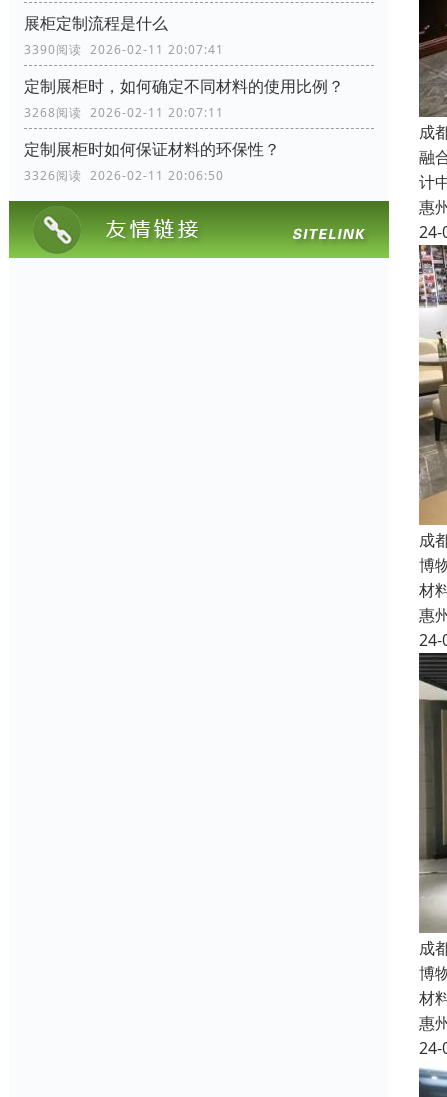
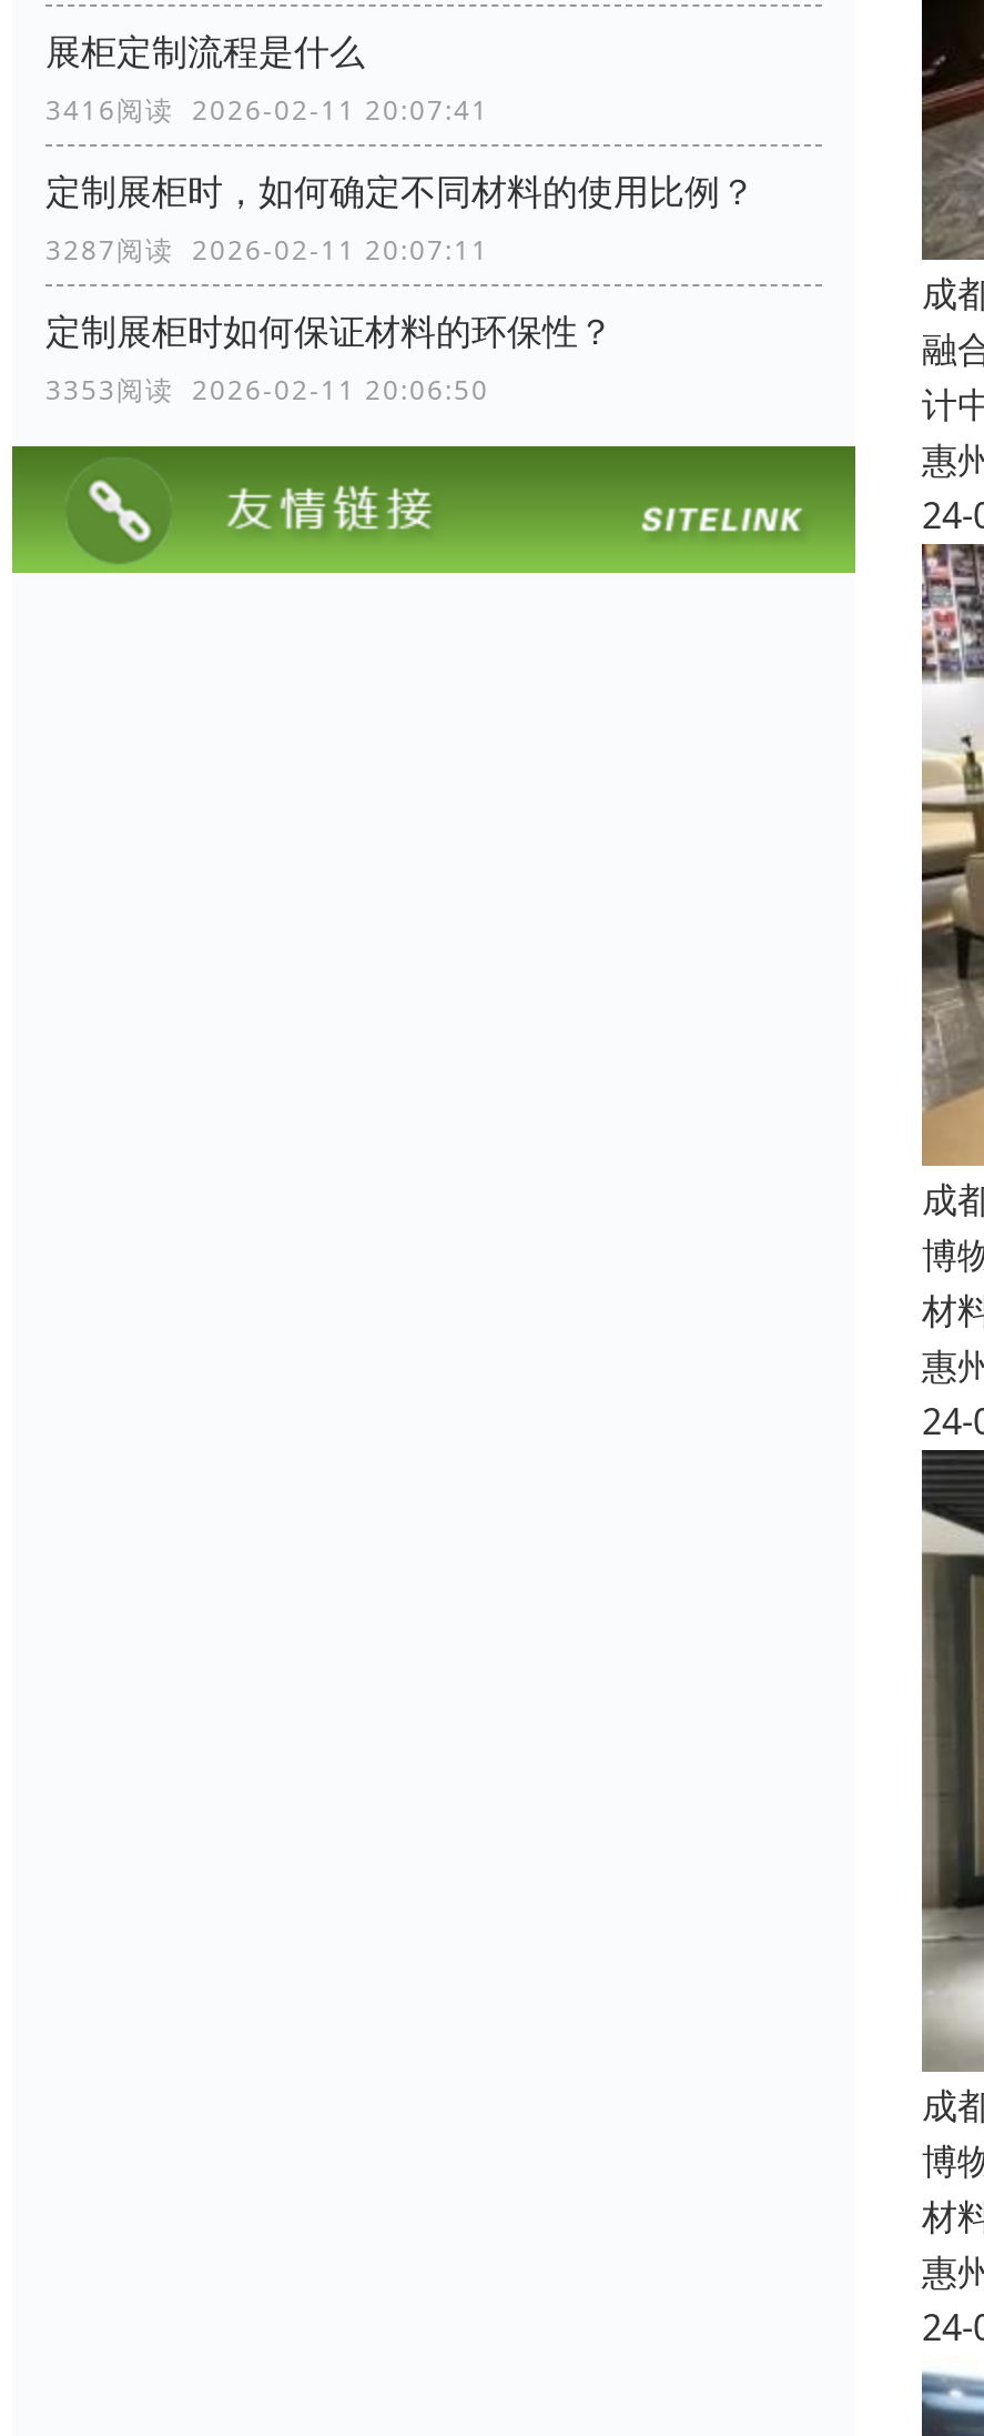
- 3390阅读 2026-02-11 20:07:41
+ 3416阅读 2026-02-11 20:07:41

- 3268阅读 2026-02-11 20:07:11
+ 3287阅读 2026-02-11 20:07:11

- 3326阅读 2026-02-11 20:06:50
+ 3353阅读 2026-02-11 20:06:50
